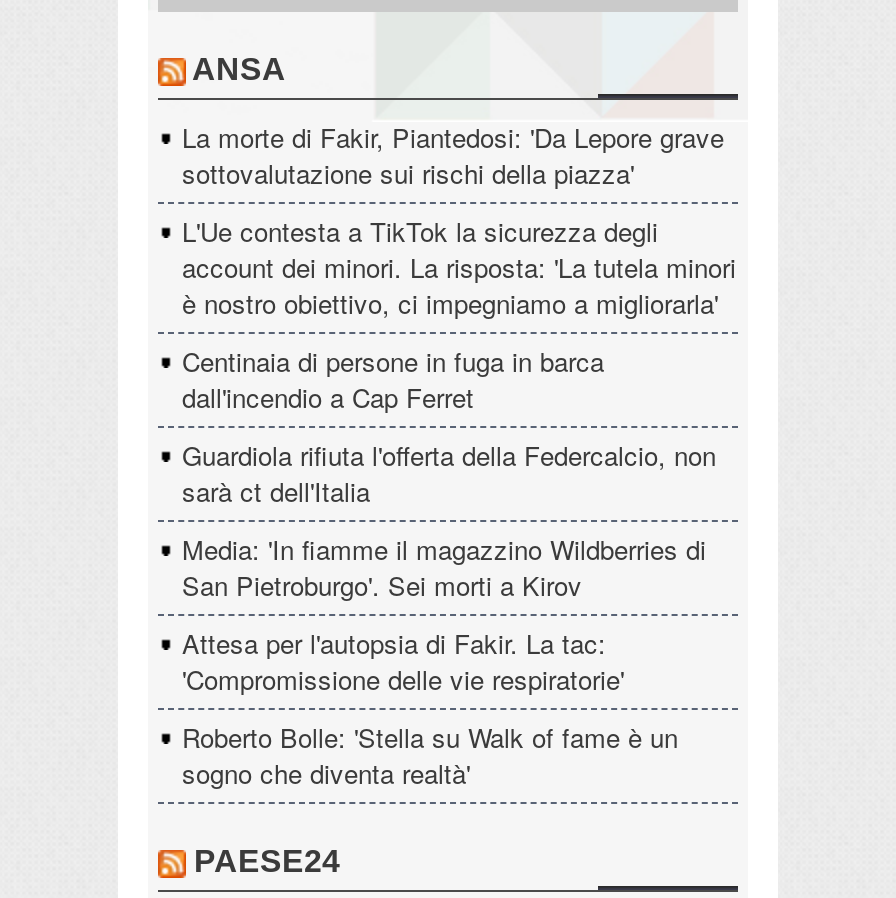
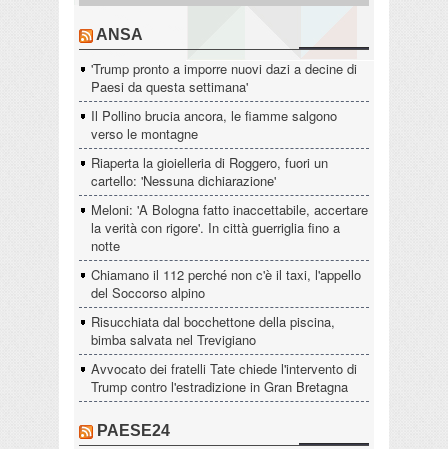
- La morte di Fakir, Piantedosi: 'Da Lepore grave
- sottovalutazione sui rischi della piazza'
+ 'Trump pronto a imporre nuovi dazi a decine di
+ Paesi da questa settimana'

- L'Ue contesta a TikTok la sicurezza degli
- account dei minori. La risposta: 'La tutela minori
- è nostro obiettivo, ci impegniamo a migliorarla'
+ Il Pollino brucia ancora, le fiamme salgono
+ verso le montagne

- Centinaia di persone in fuga in barca
- dall'incendio a Cap Ferret
+ Riaperta la gioielleria di Roggero, fuori un
+ cartello: 'Nessuna dichiarazione'

- Guardiola rifiuta l'offerta della Federcalcio, non
- sarà ct dell'Italia
+ Meloni: 'A Bologna fatto inaccettabile, accertare
+ la verità con rigore'. In città guerriglia fino a
+ notte

- Media: 'In fiamme il magazzino Wildberries di
- San Pietroburgo'. Sei morti a Kirov
+ Chiamano il 112 perché non c'è il taxi, l'appello
+ del Soccorso alpino

- Attesa per l'autopsia di Fakir. La tac:
- 'Compromissione delle vie respiratorie'
+ Risucchiata dal bocchettone della piscina,
+ bimba salvata nel Trevigiano

- Roberto Bolle: 'Stella su Walk of fame è un
- sogno che diventa realtà'
+ Avvocato dei fratelli Tate chiede l'intervento di
+ Trump contro l'estradizione in Gran Bretagna
